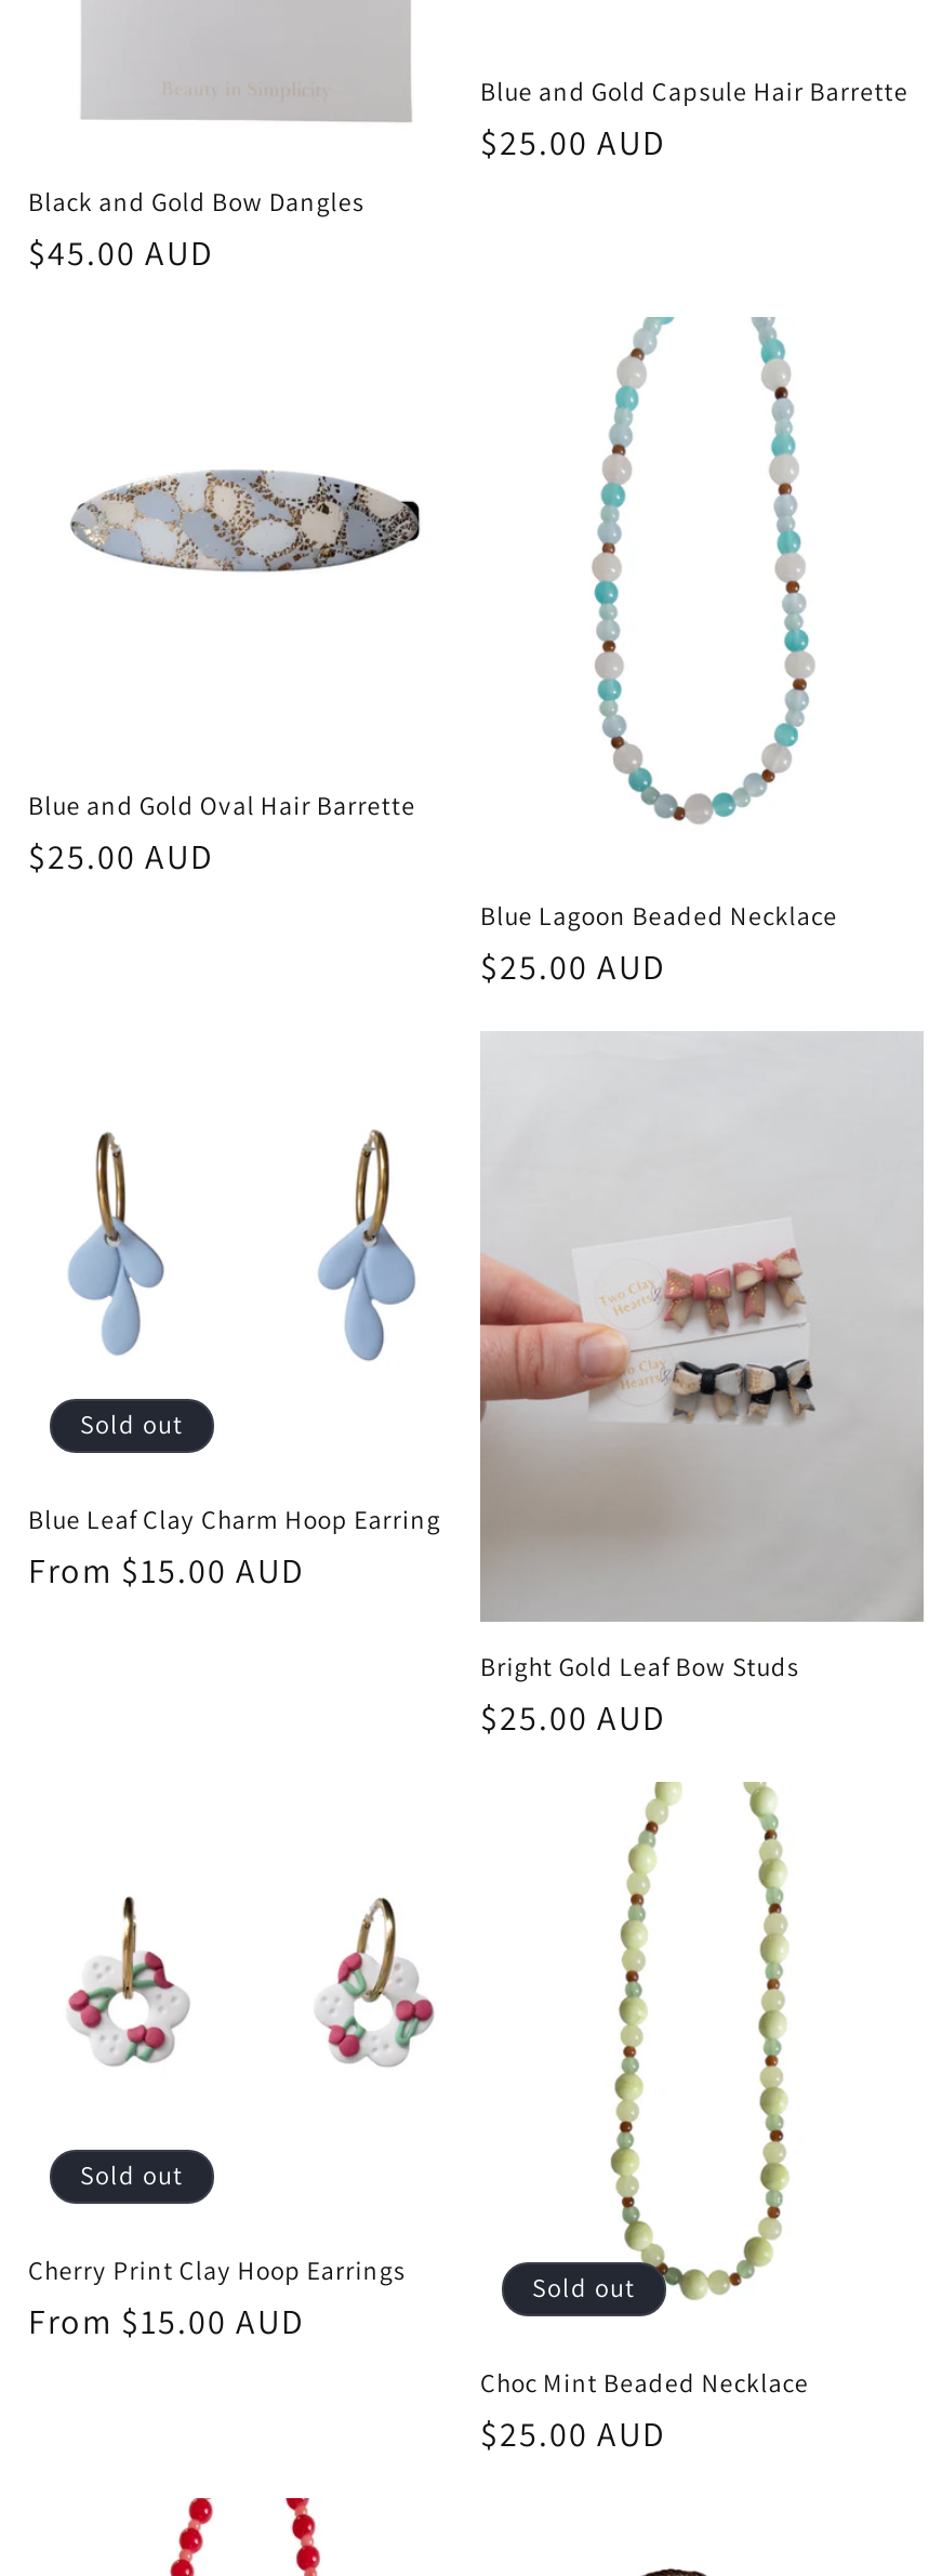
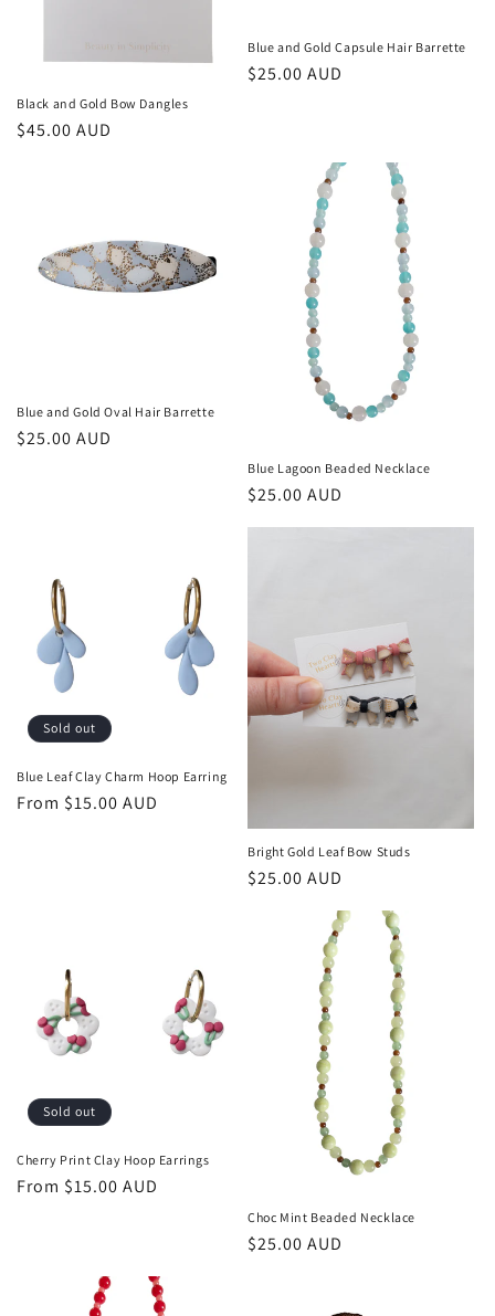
- Sold out
